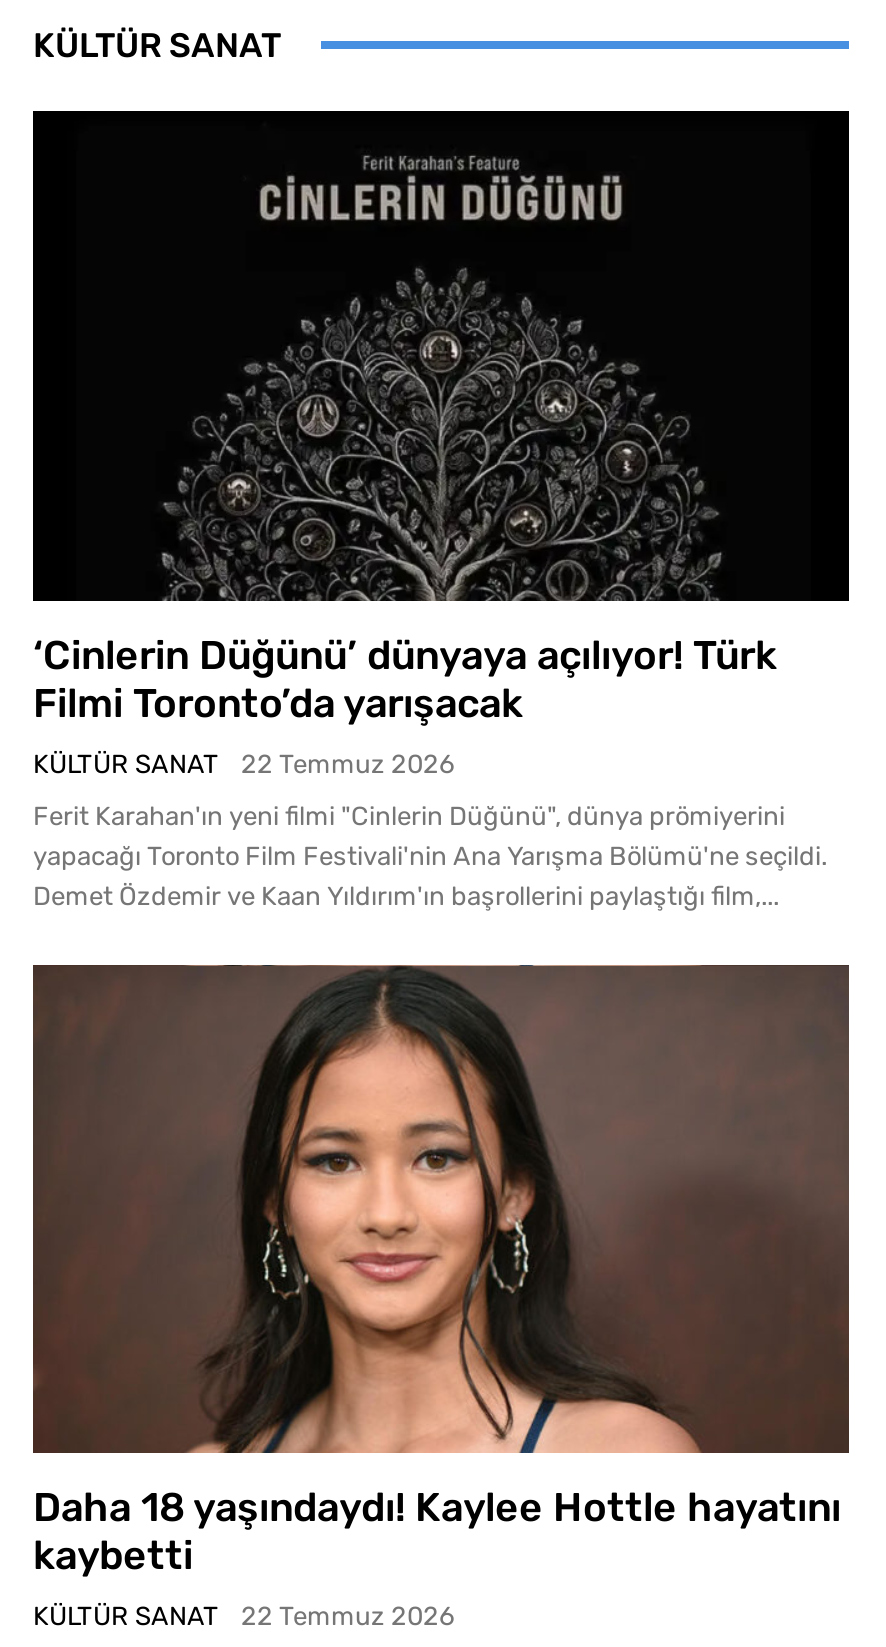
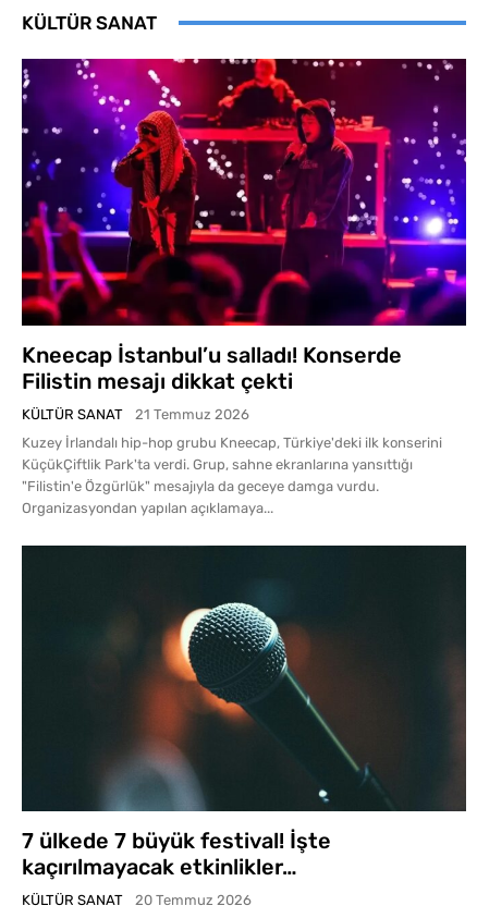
- [image]
- ‘Cinlerin Düğünü’ dünyaya açılıyor! Türk
- Filmi Toronto’da yarışacak
+ [image]
+ Kneecap İstanbul’u salladı! Konserde
+ Filistin mesajı dikkat çekti

- KÜLTÜR SANAT 22 Temmuz 2026
+ KÜLTÜR SANAT 21 Temmuz 2026

- Ferit Karahan'ın yeni filmi "Cinlerin Düğünü", dünya prömiyerini
- yapacağı Toronto Film Festivali'nin Ana Yarışma Bölümü'ne seçildi.
- Demet Özdemir ve Kaan Yıldırım'ın başrollerini paylaştığı film,...
+ Kuzey İrlandalı hip-hop grubu Kneecap, Türkiye'deki ilk konserini
+ KüçükÇiftlik Park'ta verdi. Grup, sahne ekranlarına yansıttığı
+ "Filistin'e Özgürlük" mesajıyla da geceye damga vurdu.
+ Organizasyondan yapılan açıklamaya...

- [image]
- Daha 18 yaşındaydı! Kaylee Hottle hayatını
- kaybetti
+ [image]
+ 7 ülkede 7 büyük festival! İşte
+ kaçırılmayacak etkinlikler…

- KÜLTÜR SANAT 22 Temmuz 2026
+ KÜLTÜR SANAT 20 Temmuz 2026
